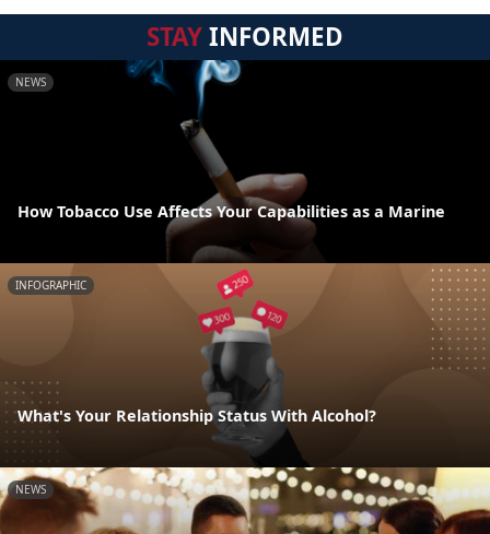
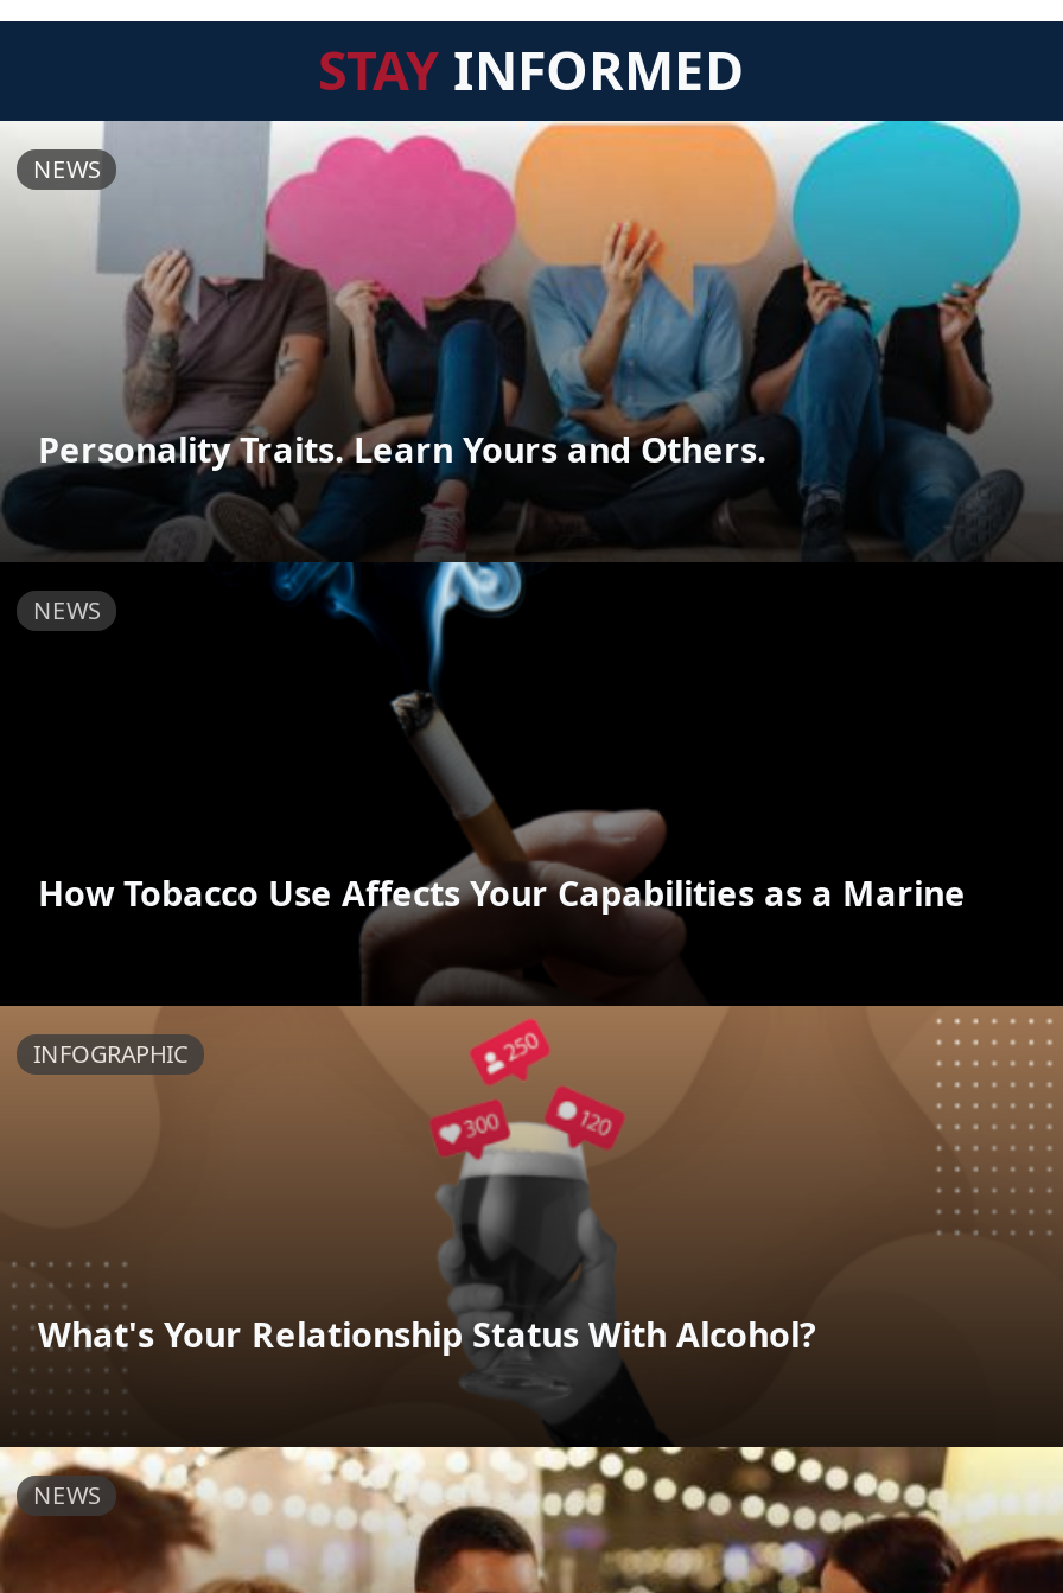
+ [image]
+ NEWS

+ Personality Traits. Learn Yours and Others.
